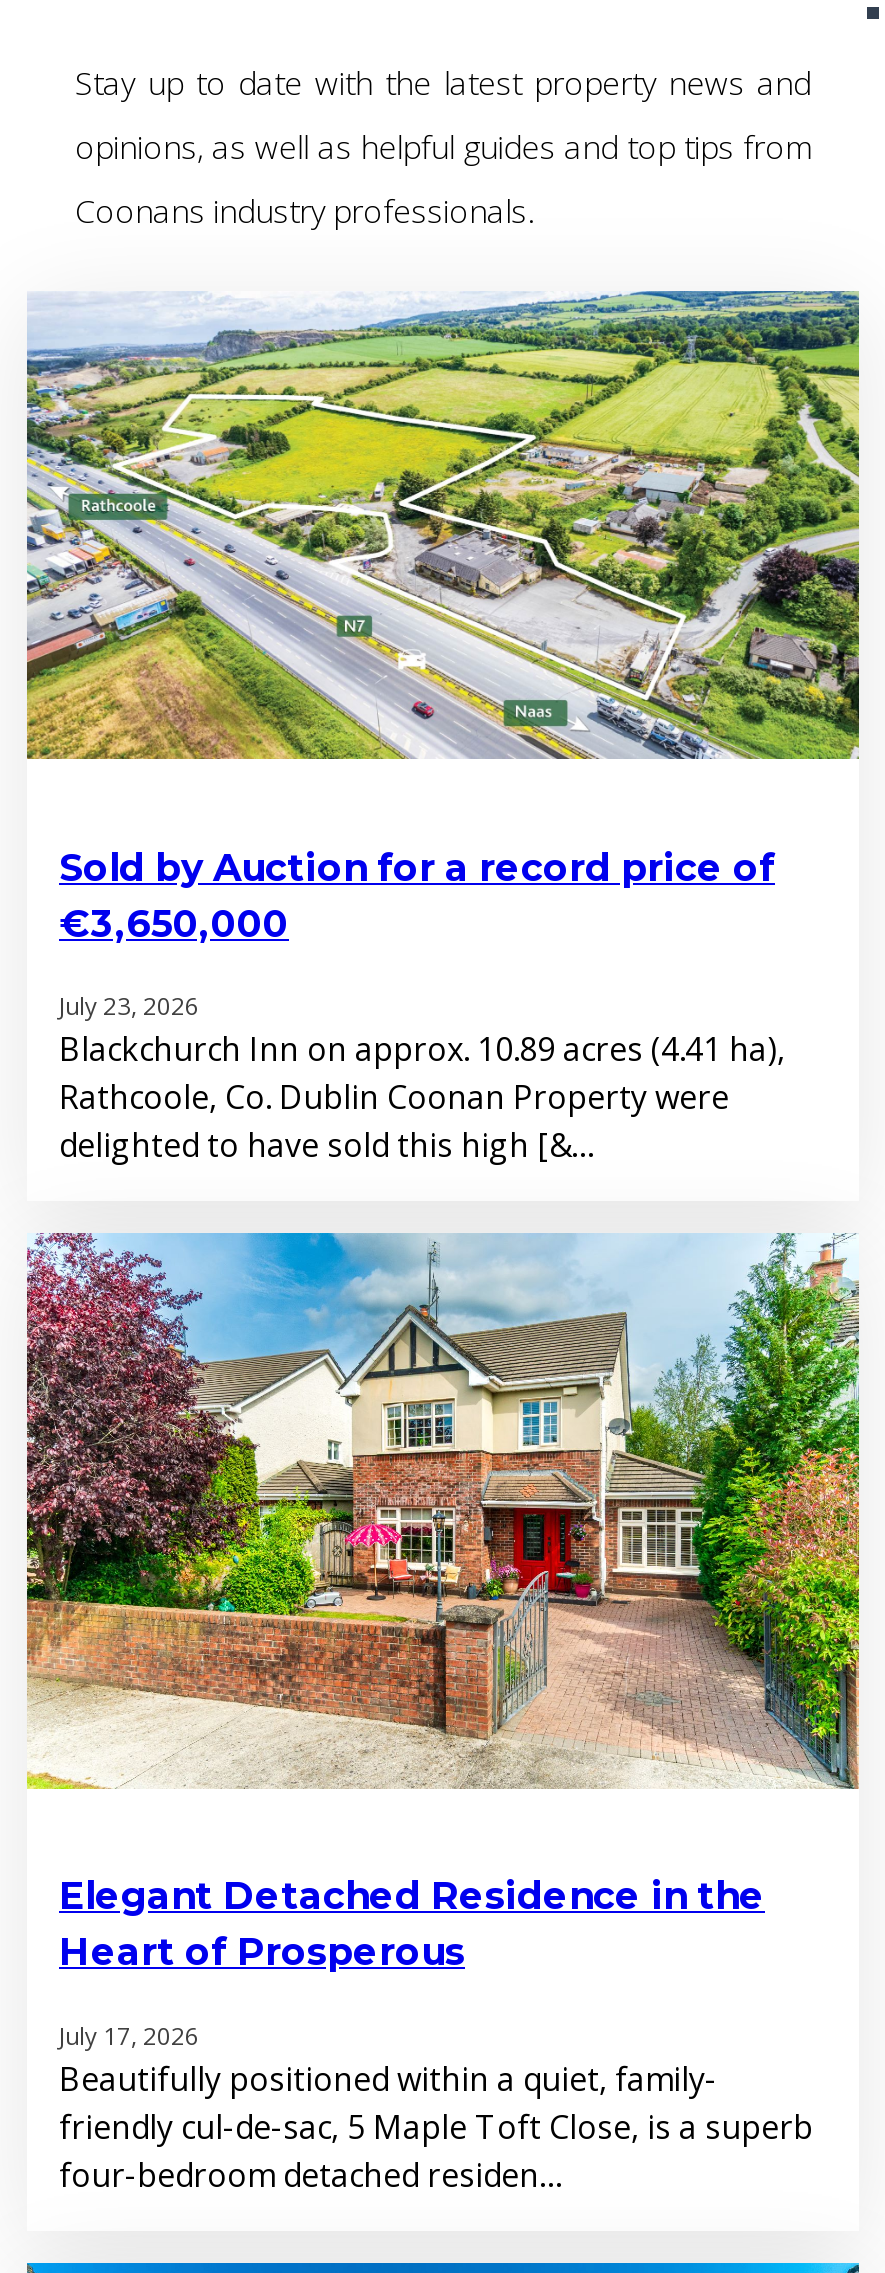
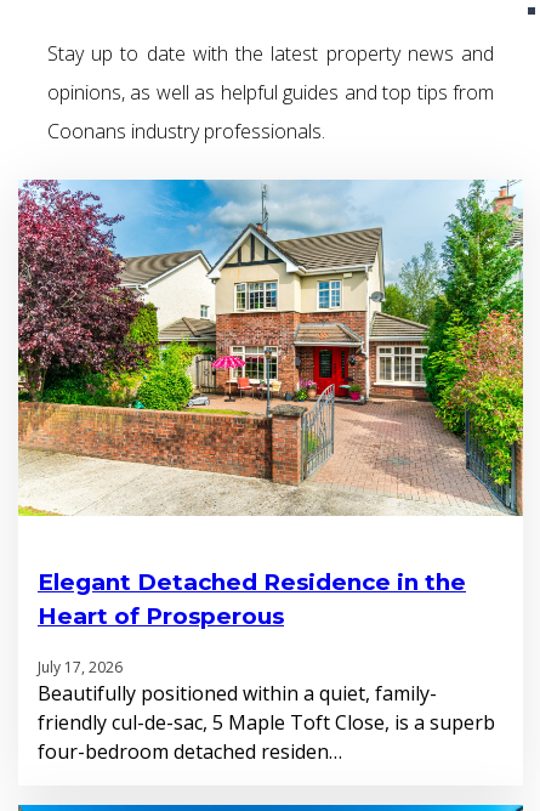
- [image]

- Sold by Auction for a record price of
- €3,650,000
- July 23, 2026
- Blackchurch Inn on approx. 10.89 acres (4.41 ha),
- Rathcoole, Co. Dublin Coonan Property were
- delighted to have sold this high [&…
